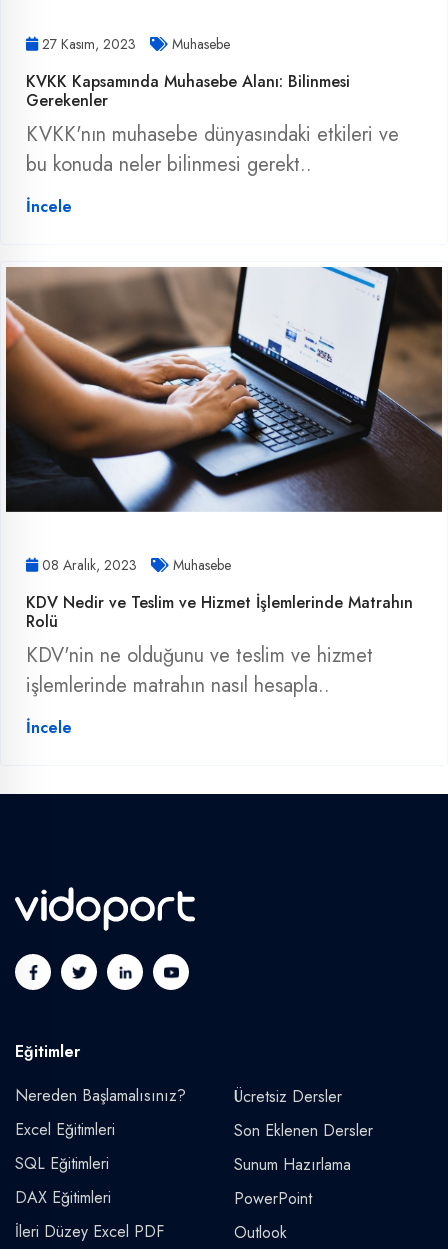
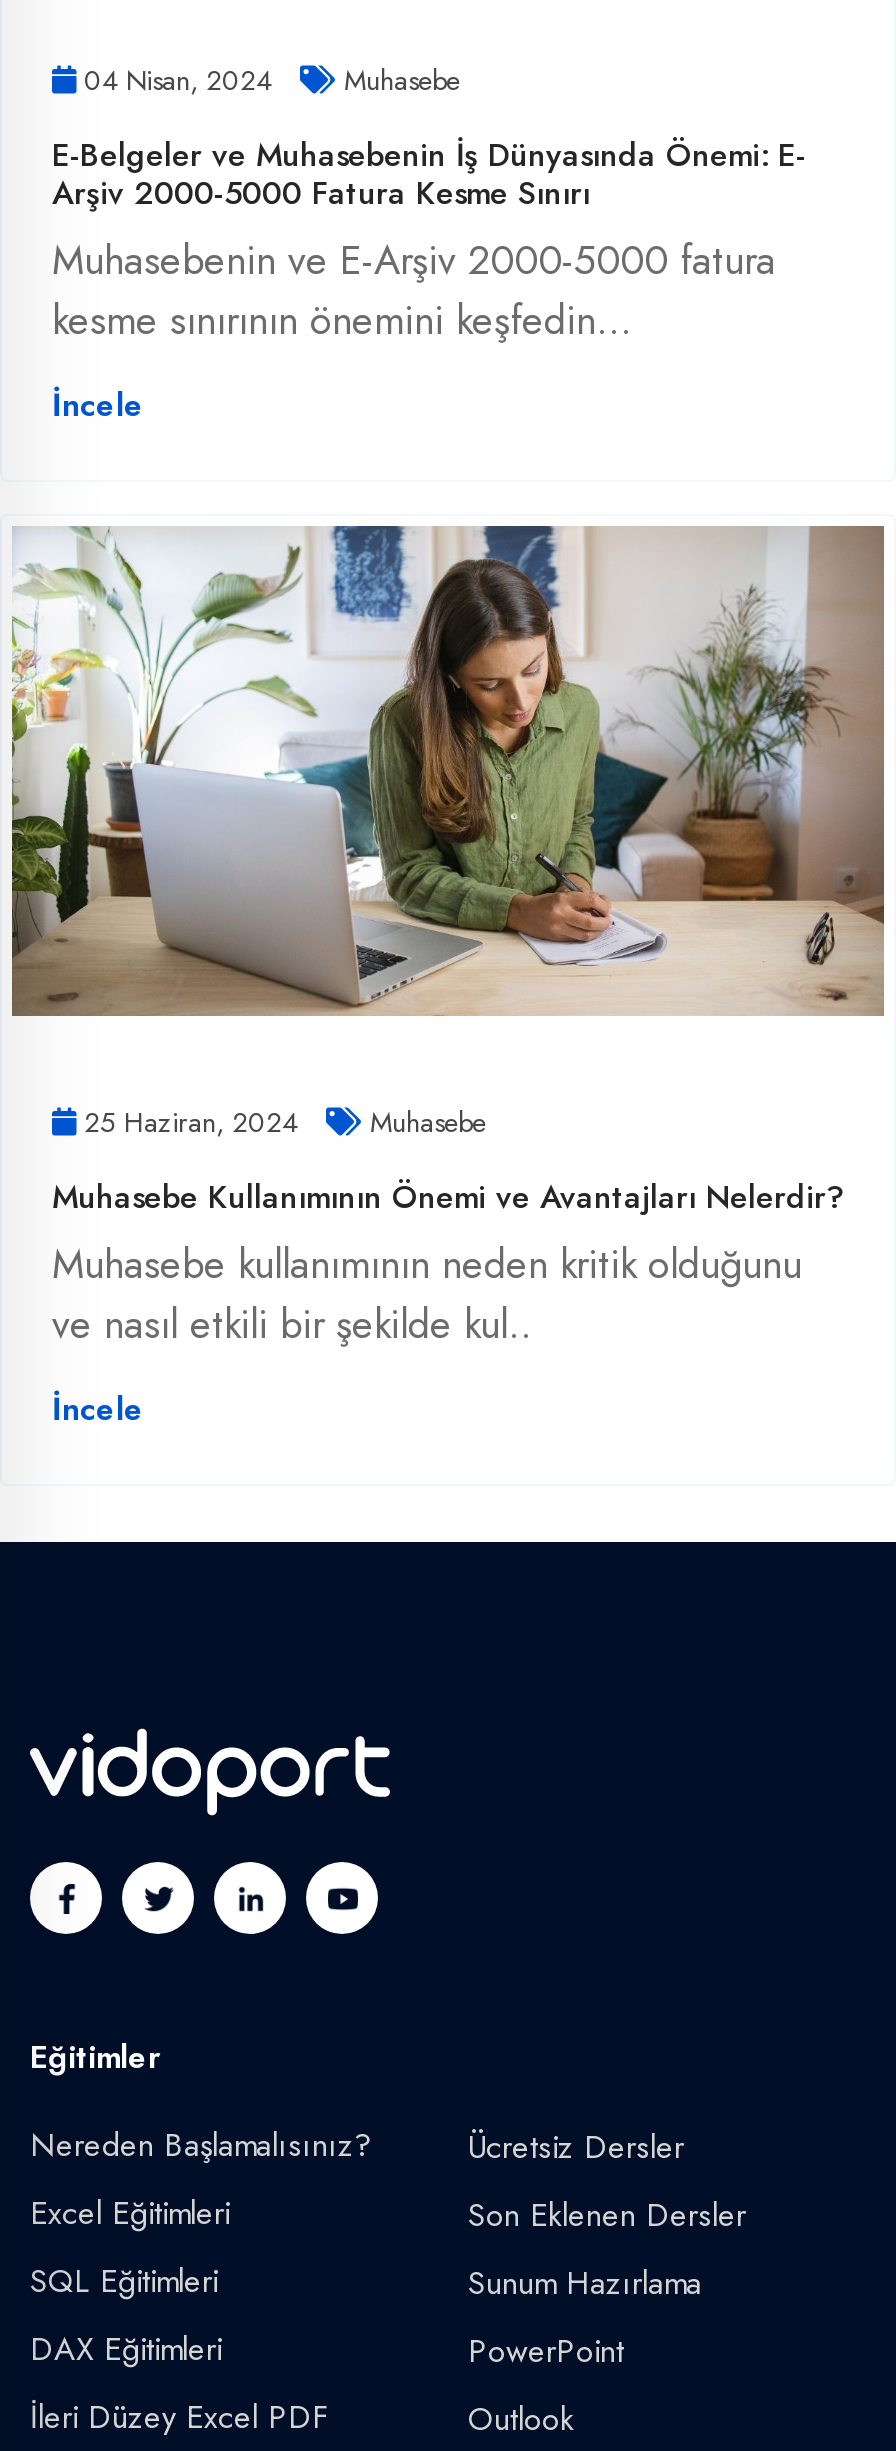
- 27 Kasım, 2023 Muhasebe
+ 04 Nisan, 2024 Muhasebe

- KVKK Kapsamında Muhasebe Alanı: Bilinmesi
- Gerekenler
- KVKK'nın muhasebe dünyasındaki etkileri ve
- bu konuda neler bilinmesi gerekt..
+ E-Belgeler ve Muhasebenin İş Dünyasında Önemi: E-
+ Arşiv 2000-5000 Fatura Kesme Sınırı
+ Muhasebenin ve E-Arşiv 2000-5000 fatura
+ kesme sınırının önemini keşfedin...

- [image]
+ [image]

- 08 Aralık, 2023 Muhasebe
+ 25 Haziran, 2024 Muhasebe

- KDV Nedir ve Teslim ve Hizmet İşlemlerinde Matrahın
- Rolü
- KDV'nin ne olduğunu ve teslim ve hizmet
- işlemlerinde matrahın nasıl hesapla..
+ Muhasebe Kullanımının Önemi ve Avantajları Nelerdir?
+ Muhasebe kullanımının neden kritik olduğunu
+ ve nasıl etkili bir şekilde kul..
